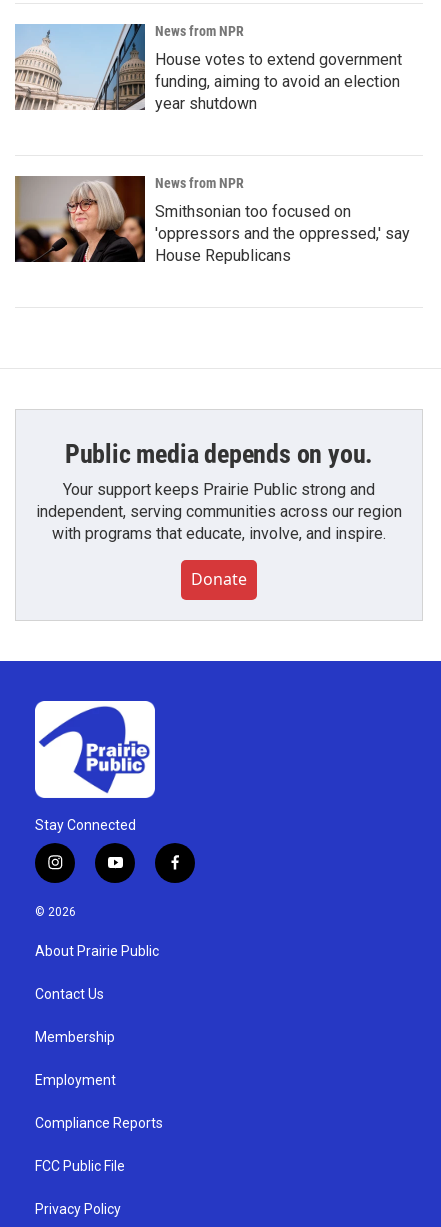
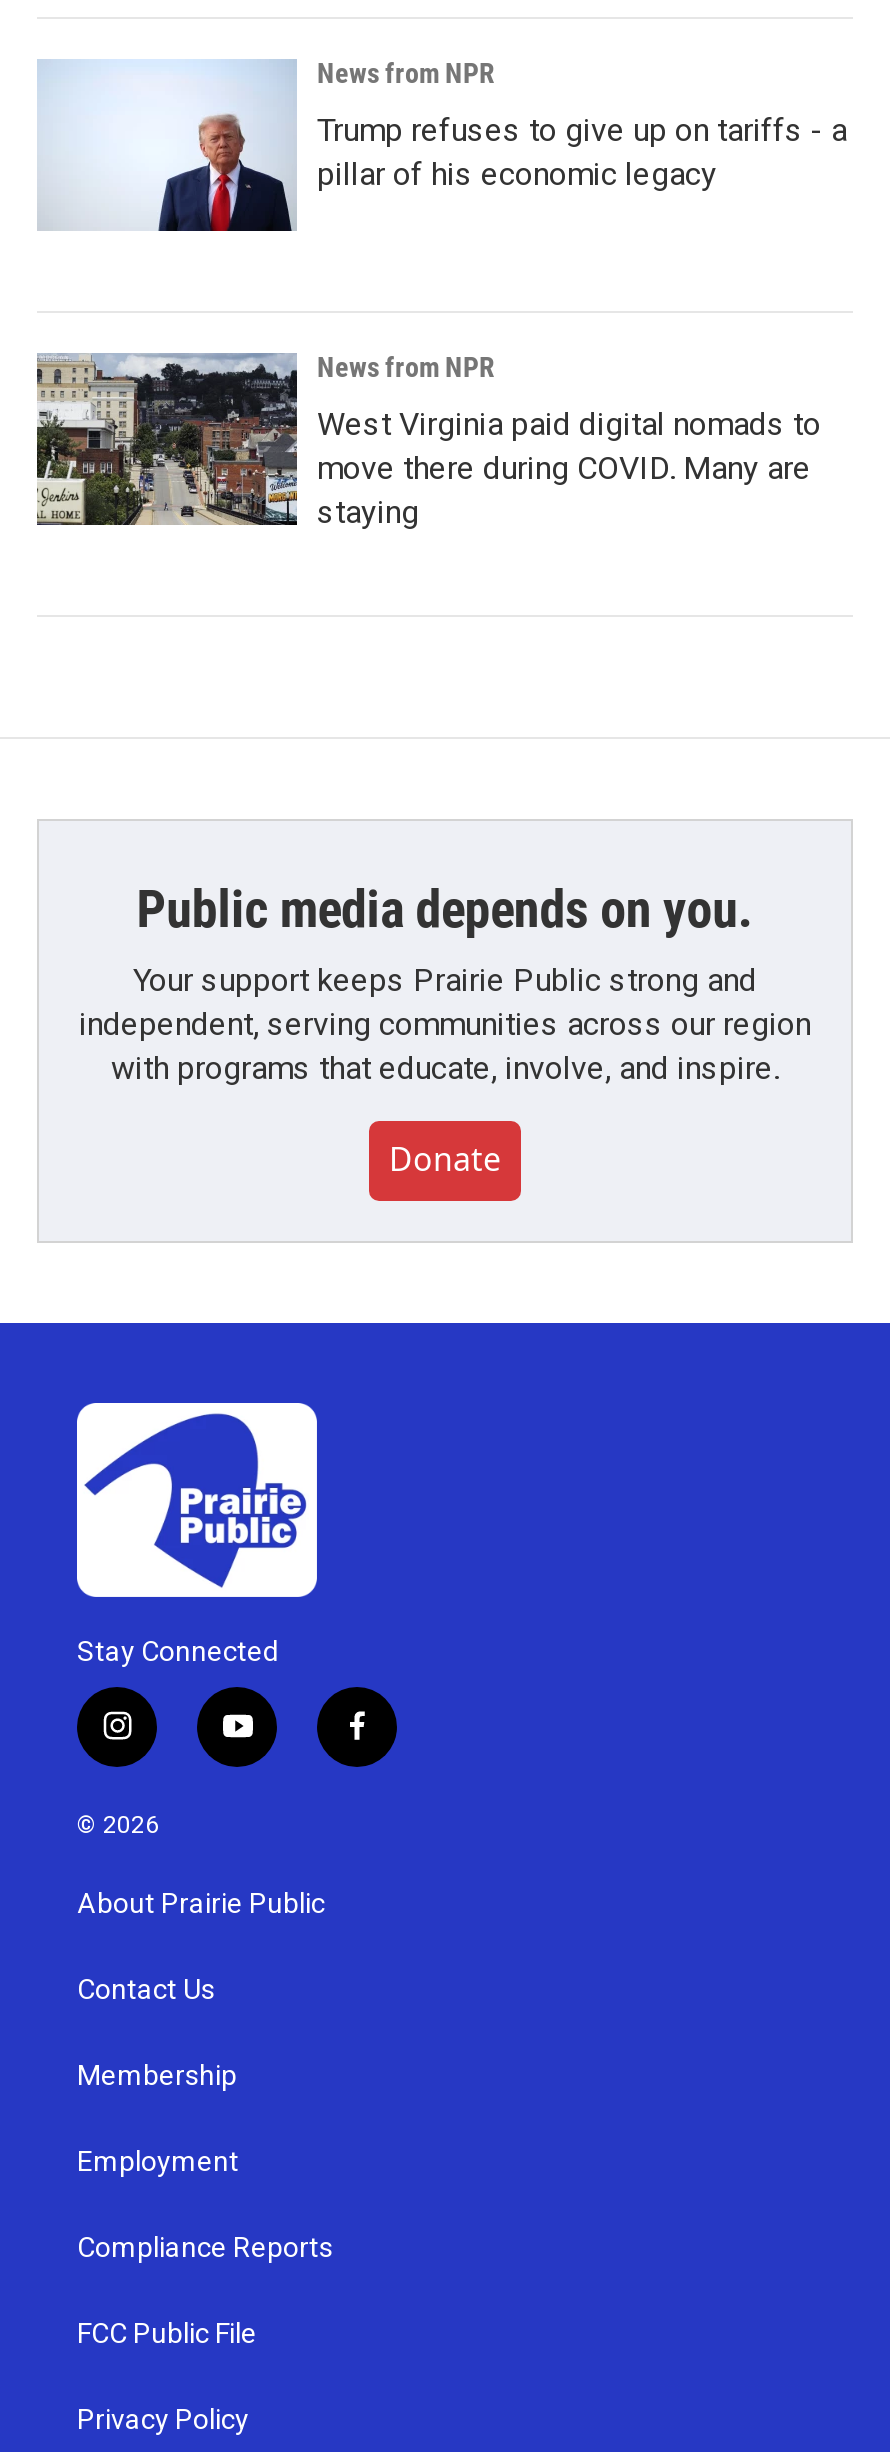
- [image]
- House votes to extend government
- funding, aiming to avoid an election
- year shutdown
+ [image]
+ Trump refuses to give up on tariffs - a
+ pillar of his economic legacy

- [image]
- Smithsonian too focused on
- 'oppressors and the oppressed,' say
- House Republicans
+ [image]
+ West Virginia paid digital nomads to
+ move there during COVID. Many are
+ staying
